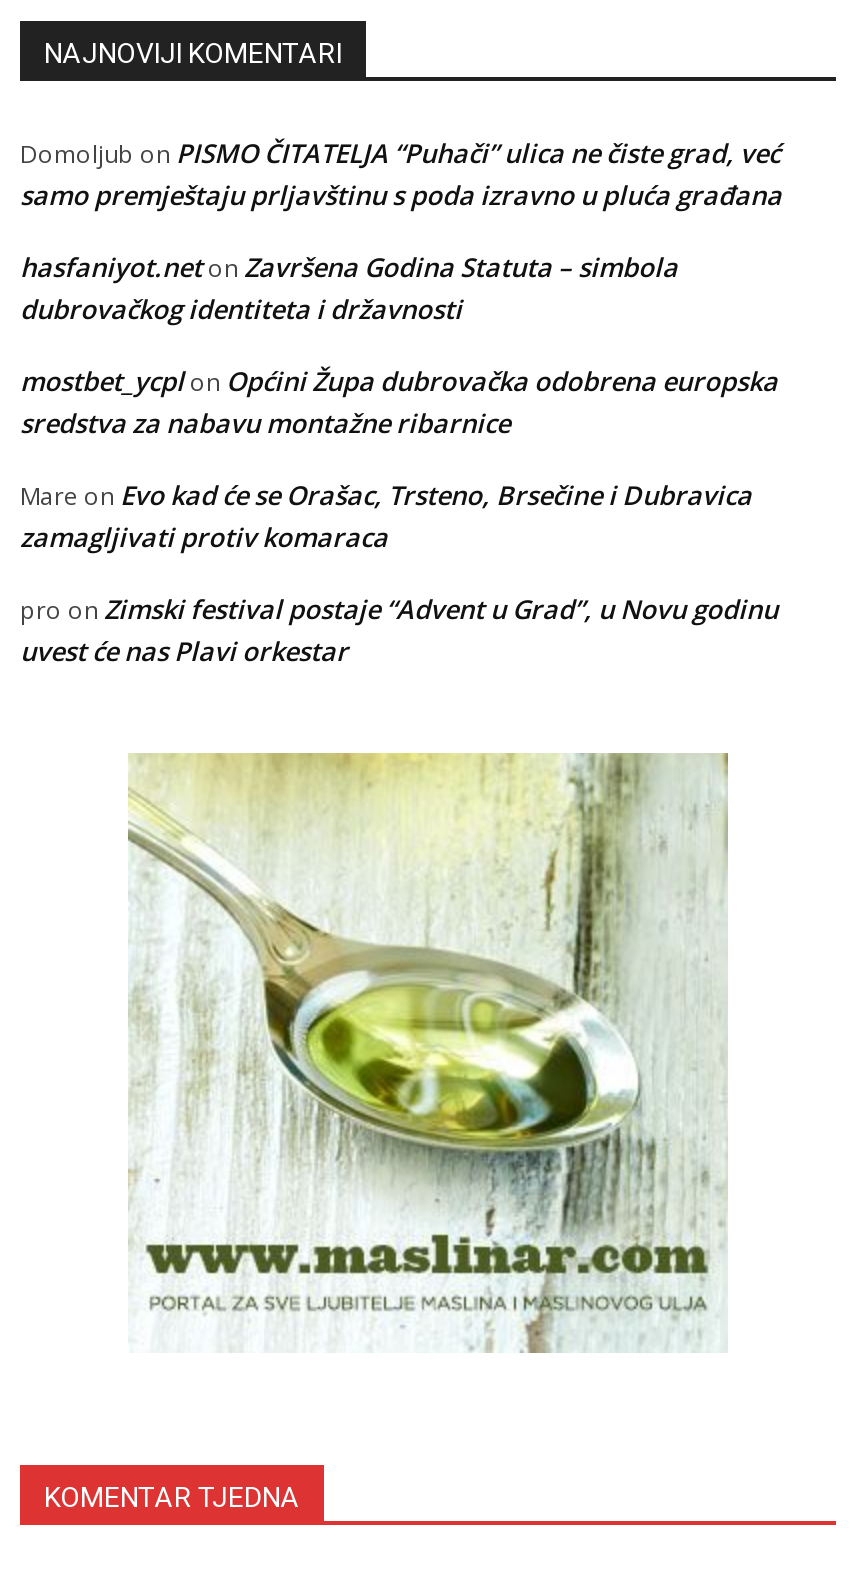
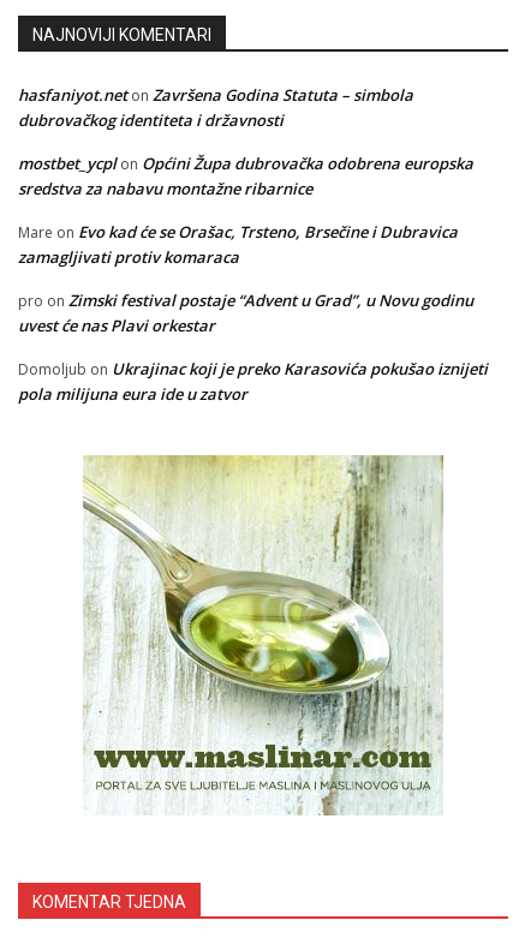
- Domoljub on PISMO ČITATELJA “Puhači” ulica ne čiste grad, već
- samo premještaju prljavštinu s poda izravno u pluća građana

moved up: hasfaniyot.neton Završena Godina Statuta – simbola | dubrovačkog identiteta i državnosti | mostbet_ycplon Općini Župa dubrovačka odobrena europska | sredstva za nabavu montažne ribarnice | Mare on Evo kad će se Orašac, Trsteno, Brsečine i Dubravica | zamagljivati protiv komaraca | pro on Zimski festival postaje “Advent u Grad”, u Novu godinu | uvest će nas Plavi orkestar

+ Domoljub on Ukrajinac koji je preko Karasovića pokušao iznijeti
+ pola milijuna eura ide u zatvor
